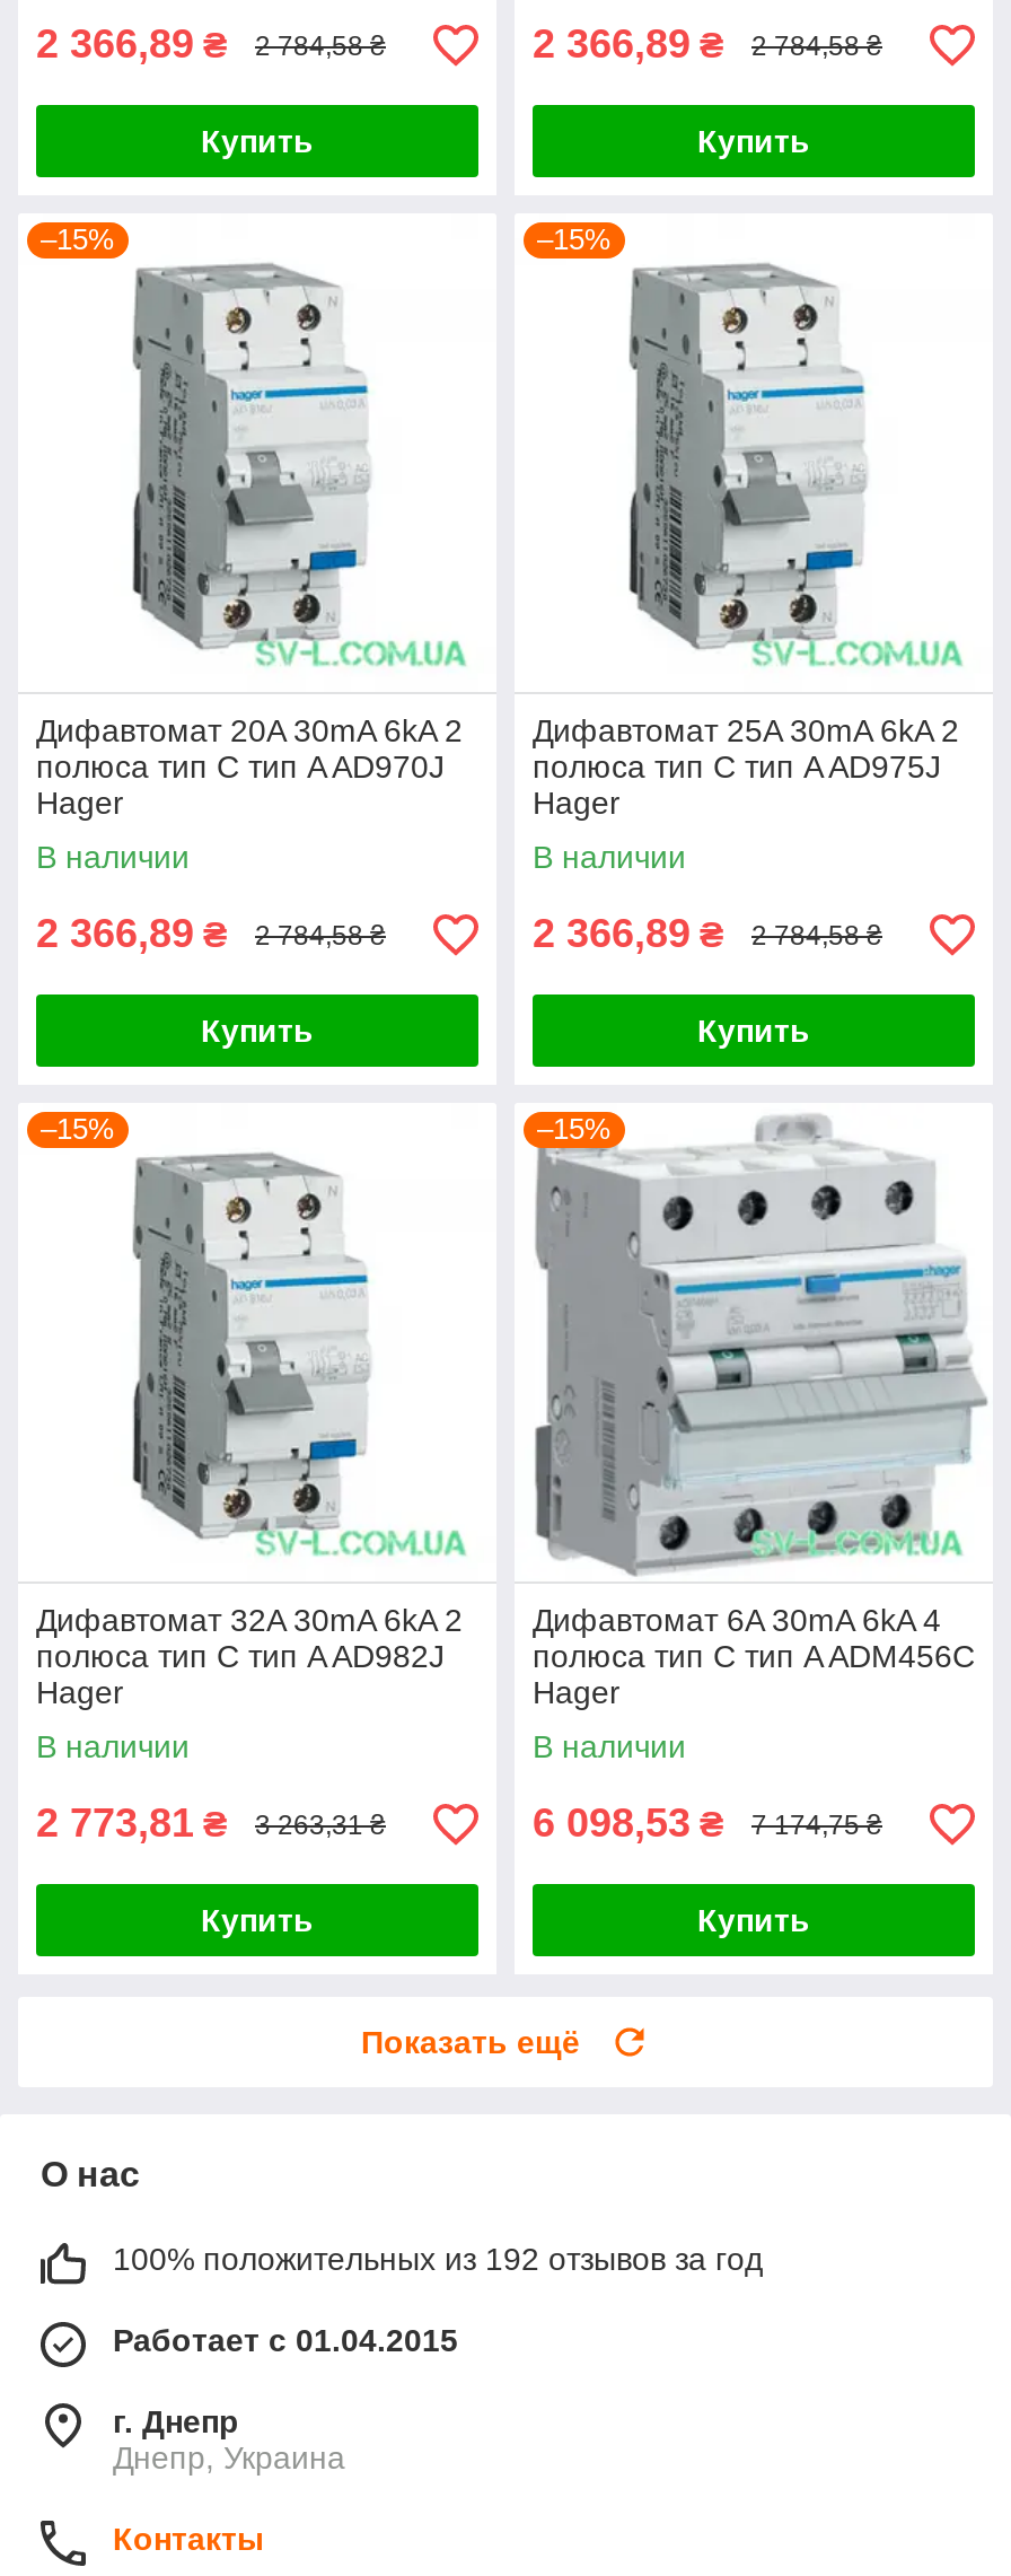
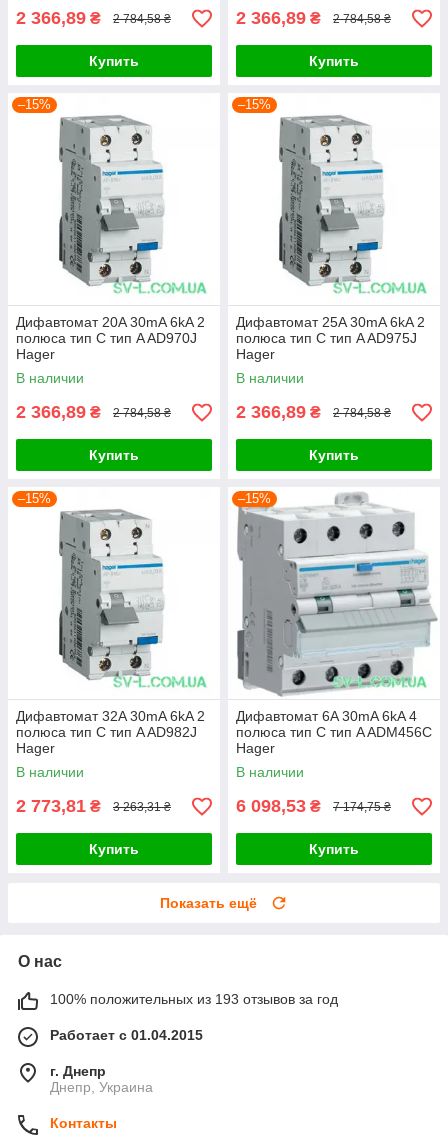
- 100% положительных из 192 отзывов за год
+ 100% положительных из 193 отзывов за год
